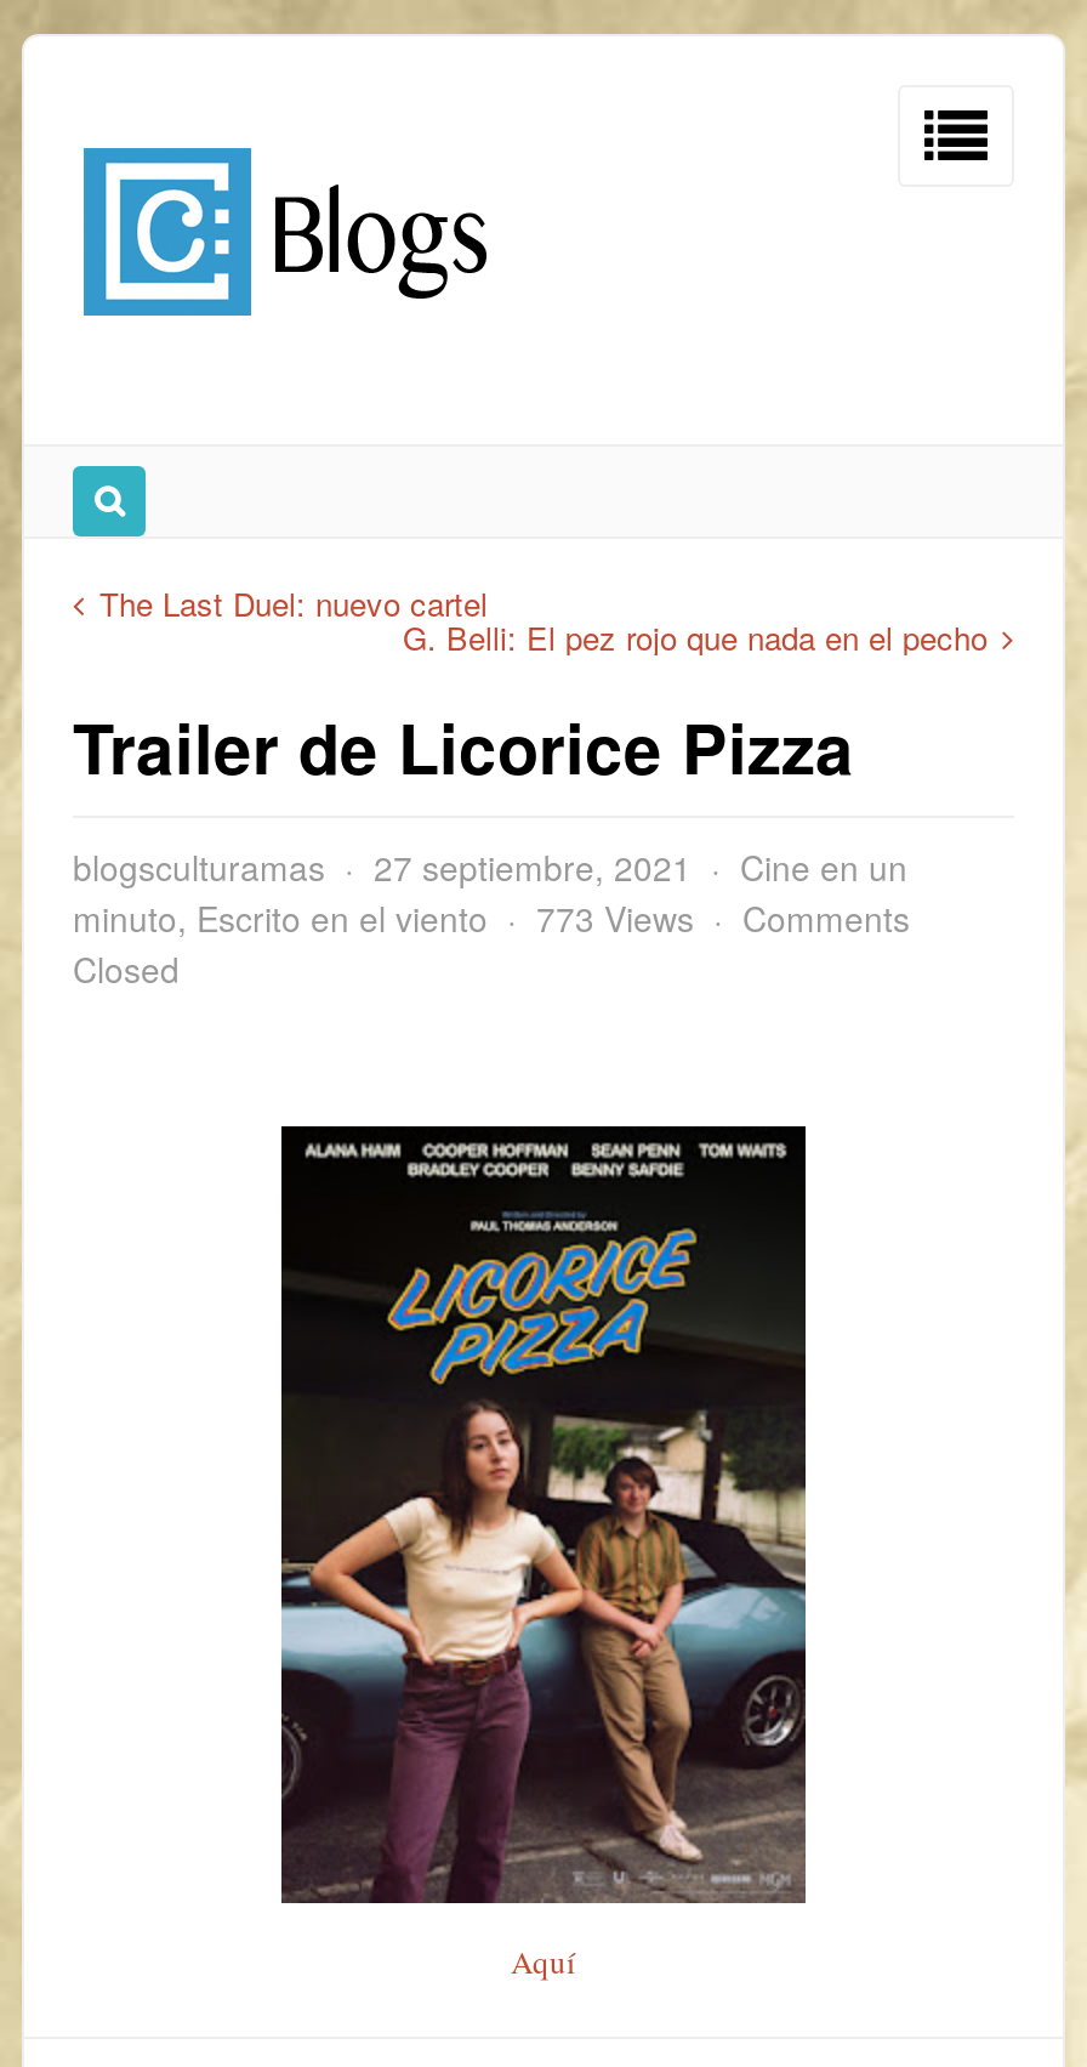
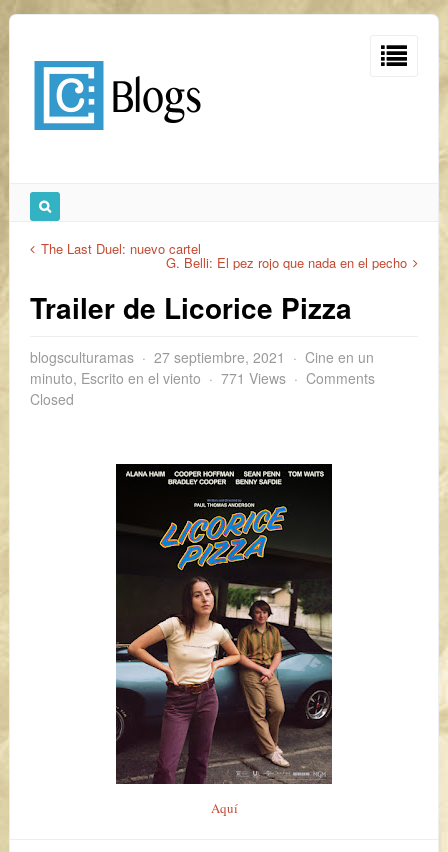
- minuto, Escrito en el viento 773 Views Comments
+ minuto, Escrito en el viento 771 Views Comments
